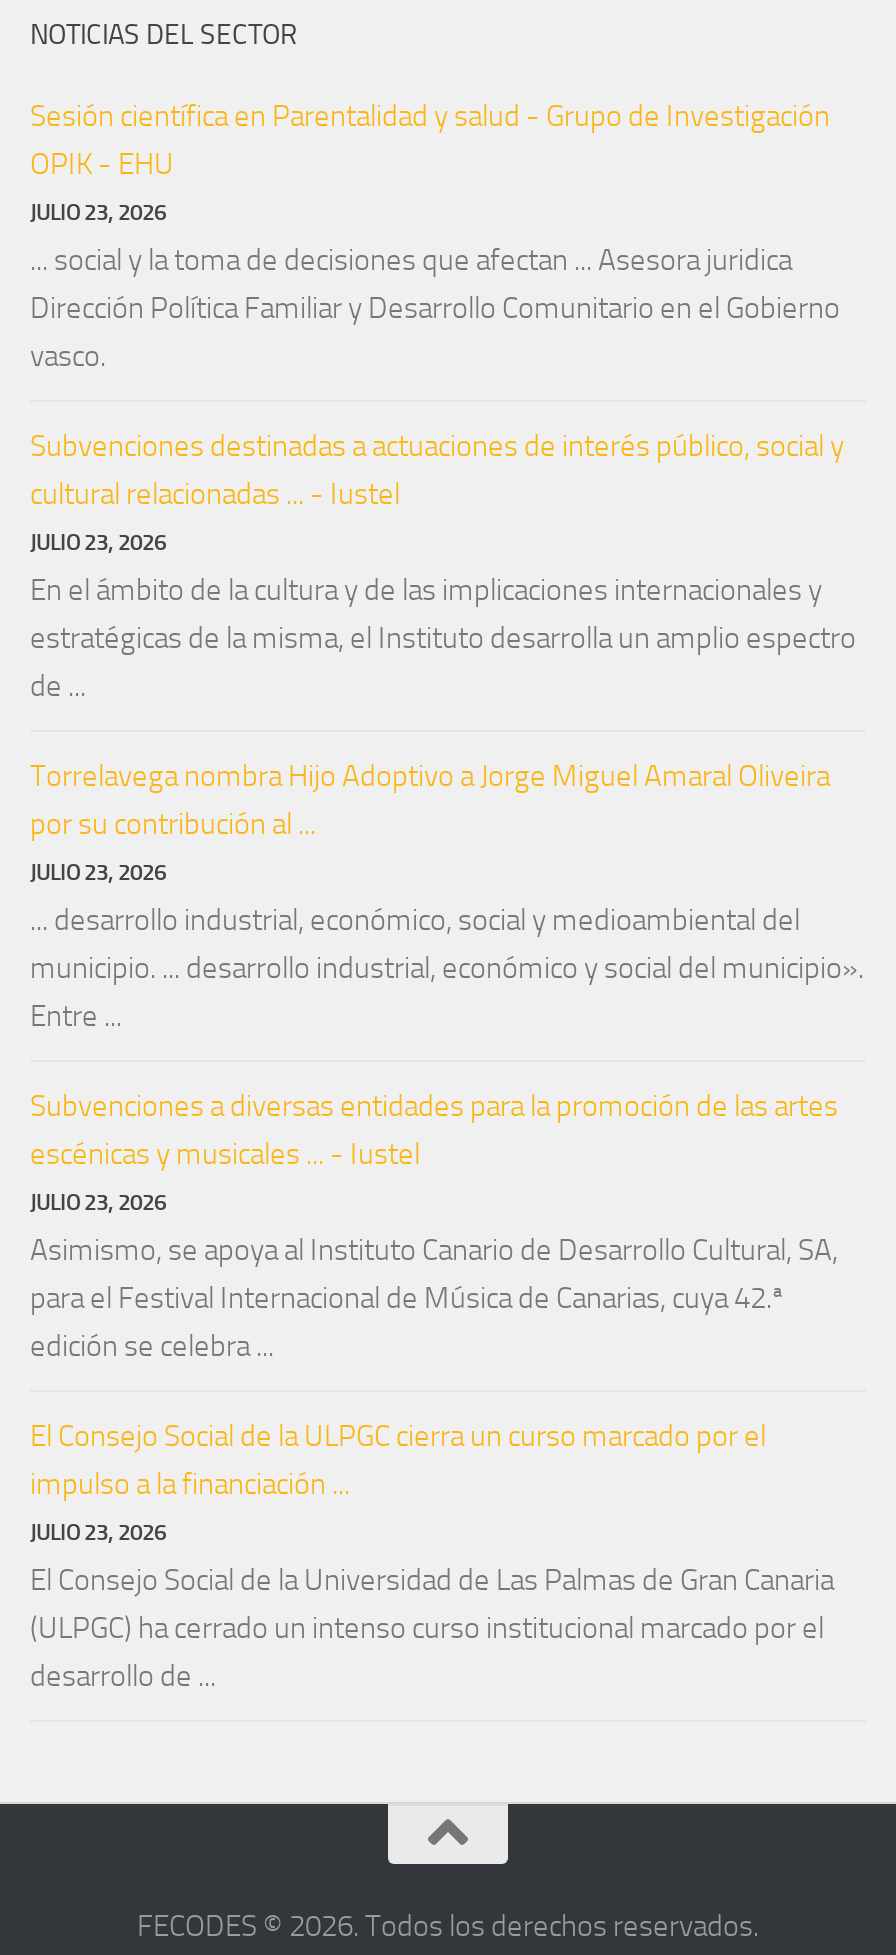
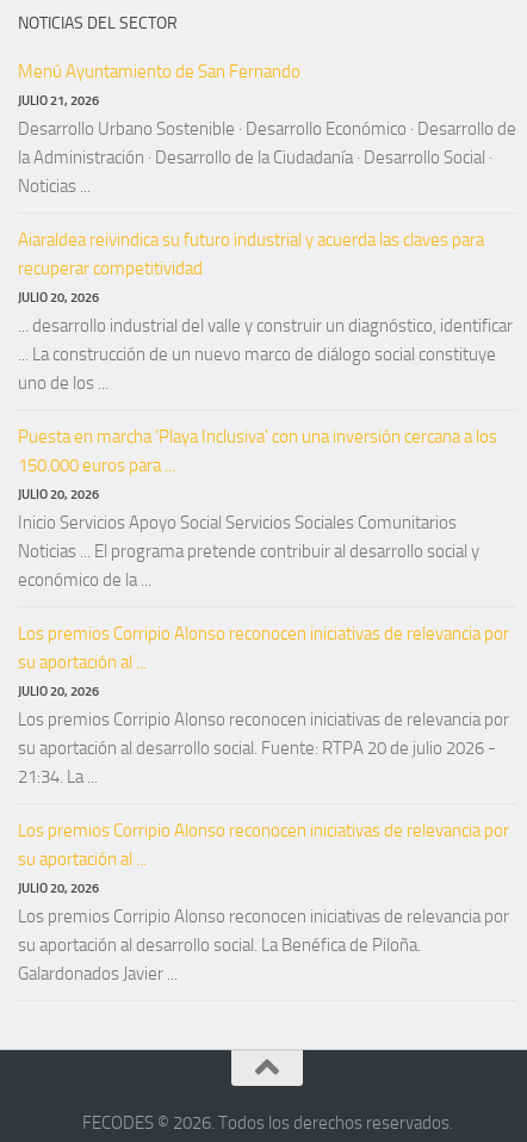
- Sesión científica en Parentalidad y salud - Grupo de Investigación
- OPIK - EHU
- JULIO 23, 2026
- ... social y la toma de decisiones que afectan ... Asesora juridica
- Dirección Política Familiar y Desarrollo Comunitario en el Gobierno
- vasco.
+ Menú Ayuntamiento de San Fernando
+ JULIO 21, 2026
+ Desarrollo Urbano Sostenible · Desarrollo Económico · Desarrollo de
+ la Administración · Desarrollo de la Ciudadanía · Desarrollo Social ·
+ Noticias ...

- Subvenciones destinadas a actuaciones de interés público, social y
- cultural relacionadas ... - Iustel
- JULIO 23, 2026
- En el ámbito de la cultura y de las implicaciones internacionales y
- estratégicas de la misma, el Instituto desarrolla un amplio espectro
- de ...
+ Aiaraldea reivindica su futuro industrial y acuerda las claves para
+ recuperar competitividad
+ JULIO 20, 2026
+ ... desarrollo industrial del valle y construir un diagnóstico, identificar
+ ... La construcción de un nuevo marco de diálogo social constituye
+ uno de los ...

- Torrelavega nombra Hijo Adoptivo a Jorge Miguel Amaral Oliveira
- por su contribución al ...
- JULIO 23, 2026
- ... desarrollo industrial, económico, social y medioambiental del
- municipio. ... desarrollo industrial, económico y social del municipio».
- Entre ...
+ Puesta en marcha 'Playa Inclusiva' con una inversión cercana a los
+ 150.000 euros para ...
+ JULIO 20, 2026
+ Inicio Servicios Apoyo Social Servicios Sociales Comunitarios
+ Noticias ... El programa pretende contribuir al desarrollo social y
+ económico de la ...

- Subvenciones a diversas entidades para la promoción de las artes
- escénicas y musicales ... - Iustel
- JULIO 23, 2026
- Asimismo, se apoya al Instituto Canario de Desarrollo Cultural, SA,
- para el Festival Internacional de Música de Canarias, cuya 42.ª
- edición se celebra ...
+ Los premios Corripio Alonso reconocen iniciativas de relevancia por
+ su aportación al ...
+ JULIO 20, 2026
+ Los premios Corripio Alonso reconocen iniciativas de relevancia por
+ su aportación al desarrollo social. Fuente: RTPA 20 de julio 2026 -
+ 21:34. La ...

- El Consejo Social de la ULPGC cierra un curso marcado por el
- impulso a la financiación ...
- JULIO 23, 2026
- El Consejo Social de la Universidad de Las Palmas de Gran Canaria
- (ULPGC) ha cerrado un intenso curso institucional marcado por el
- desarrollo de ...
+ Los premios Corripio Alonso reconocen iniciativas de relevancia por
+ su aportación al ...
+ JULIO 20, 2026
+ Los premios Corripio Alonso reconocen iniciativas de relevancia por
+ su aportación al desarrollo social. La Benéfica de Piloña.
+ Galardonados Javier ...
